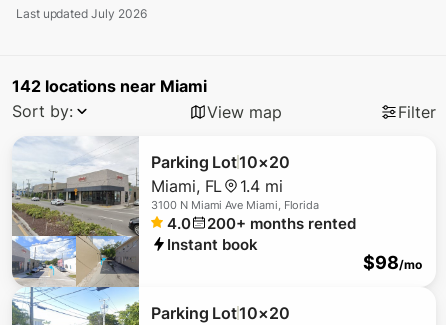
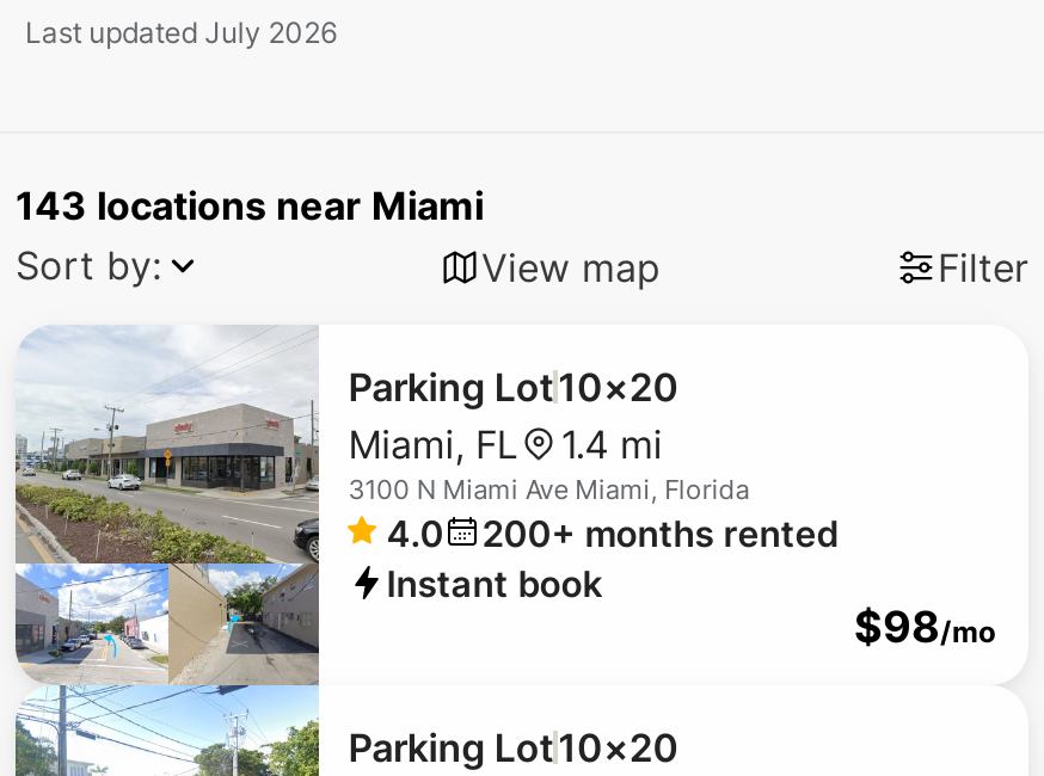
- 142 locations near Miami
+ 143 locations near Miami
